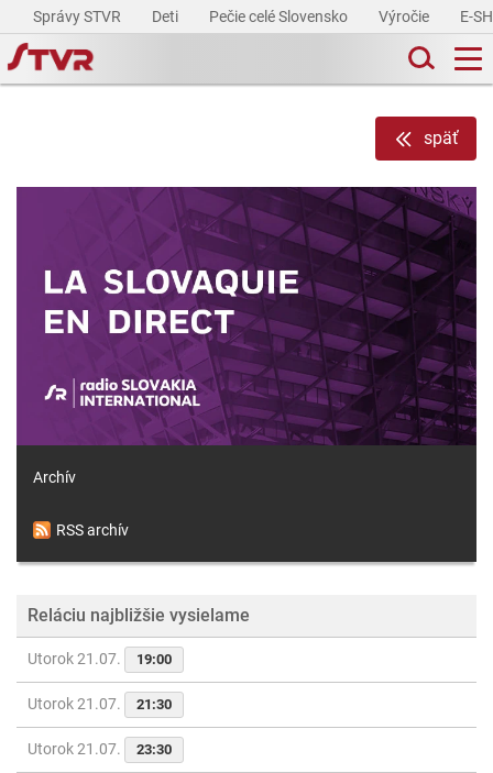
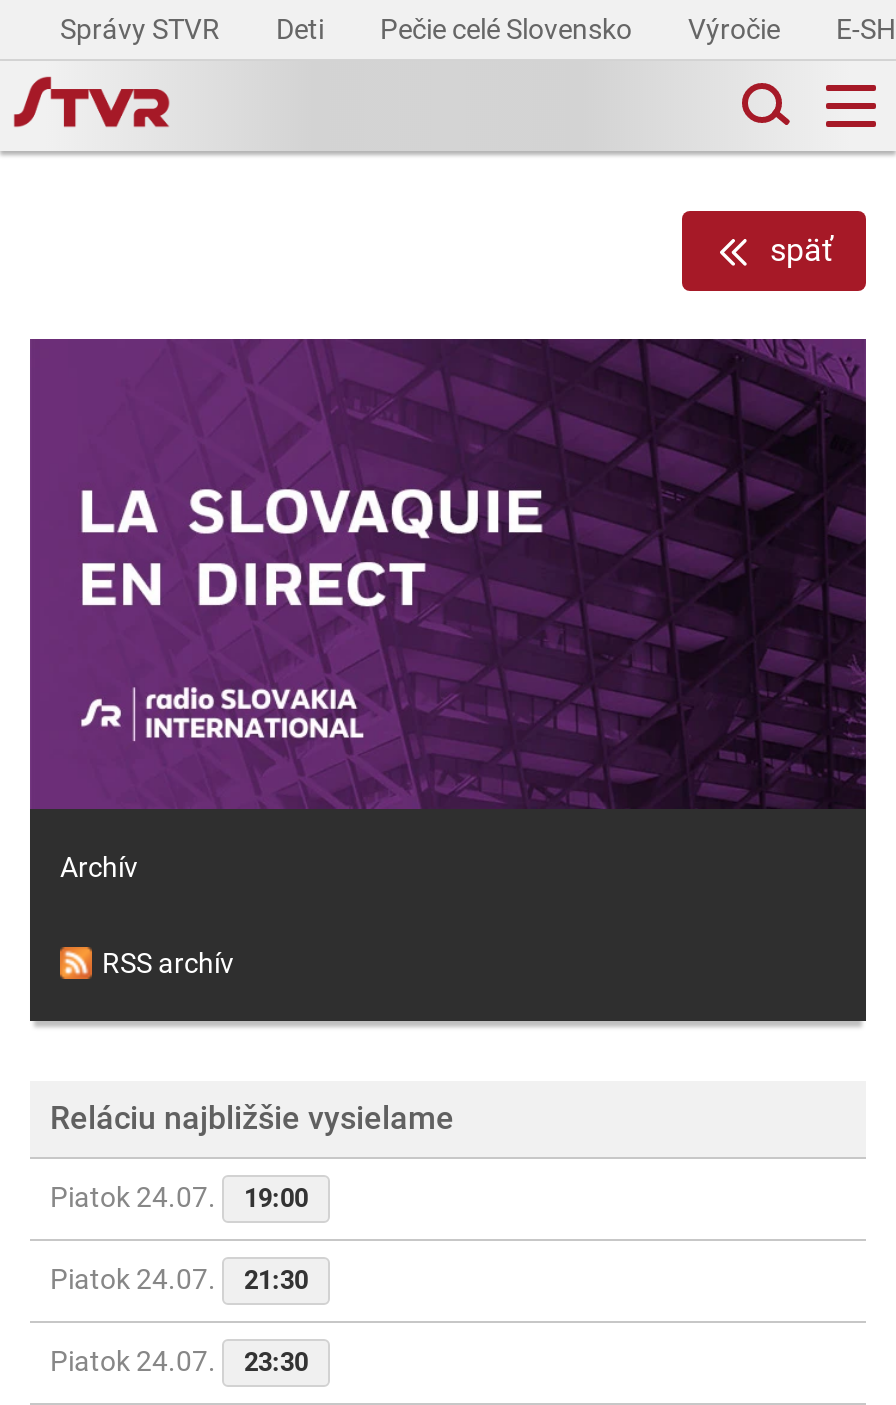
- Utorok 21.07. 19:00
+ Piatok 24.07. 19:00

- Utorok 21.07. 21:30
+ Piatok 24.07. 21:30

- Utorok 21.07. 23:30
+ Piatok 24.07. 23:30
